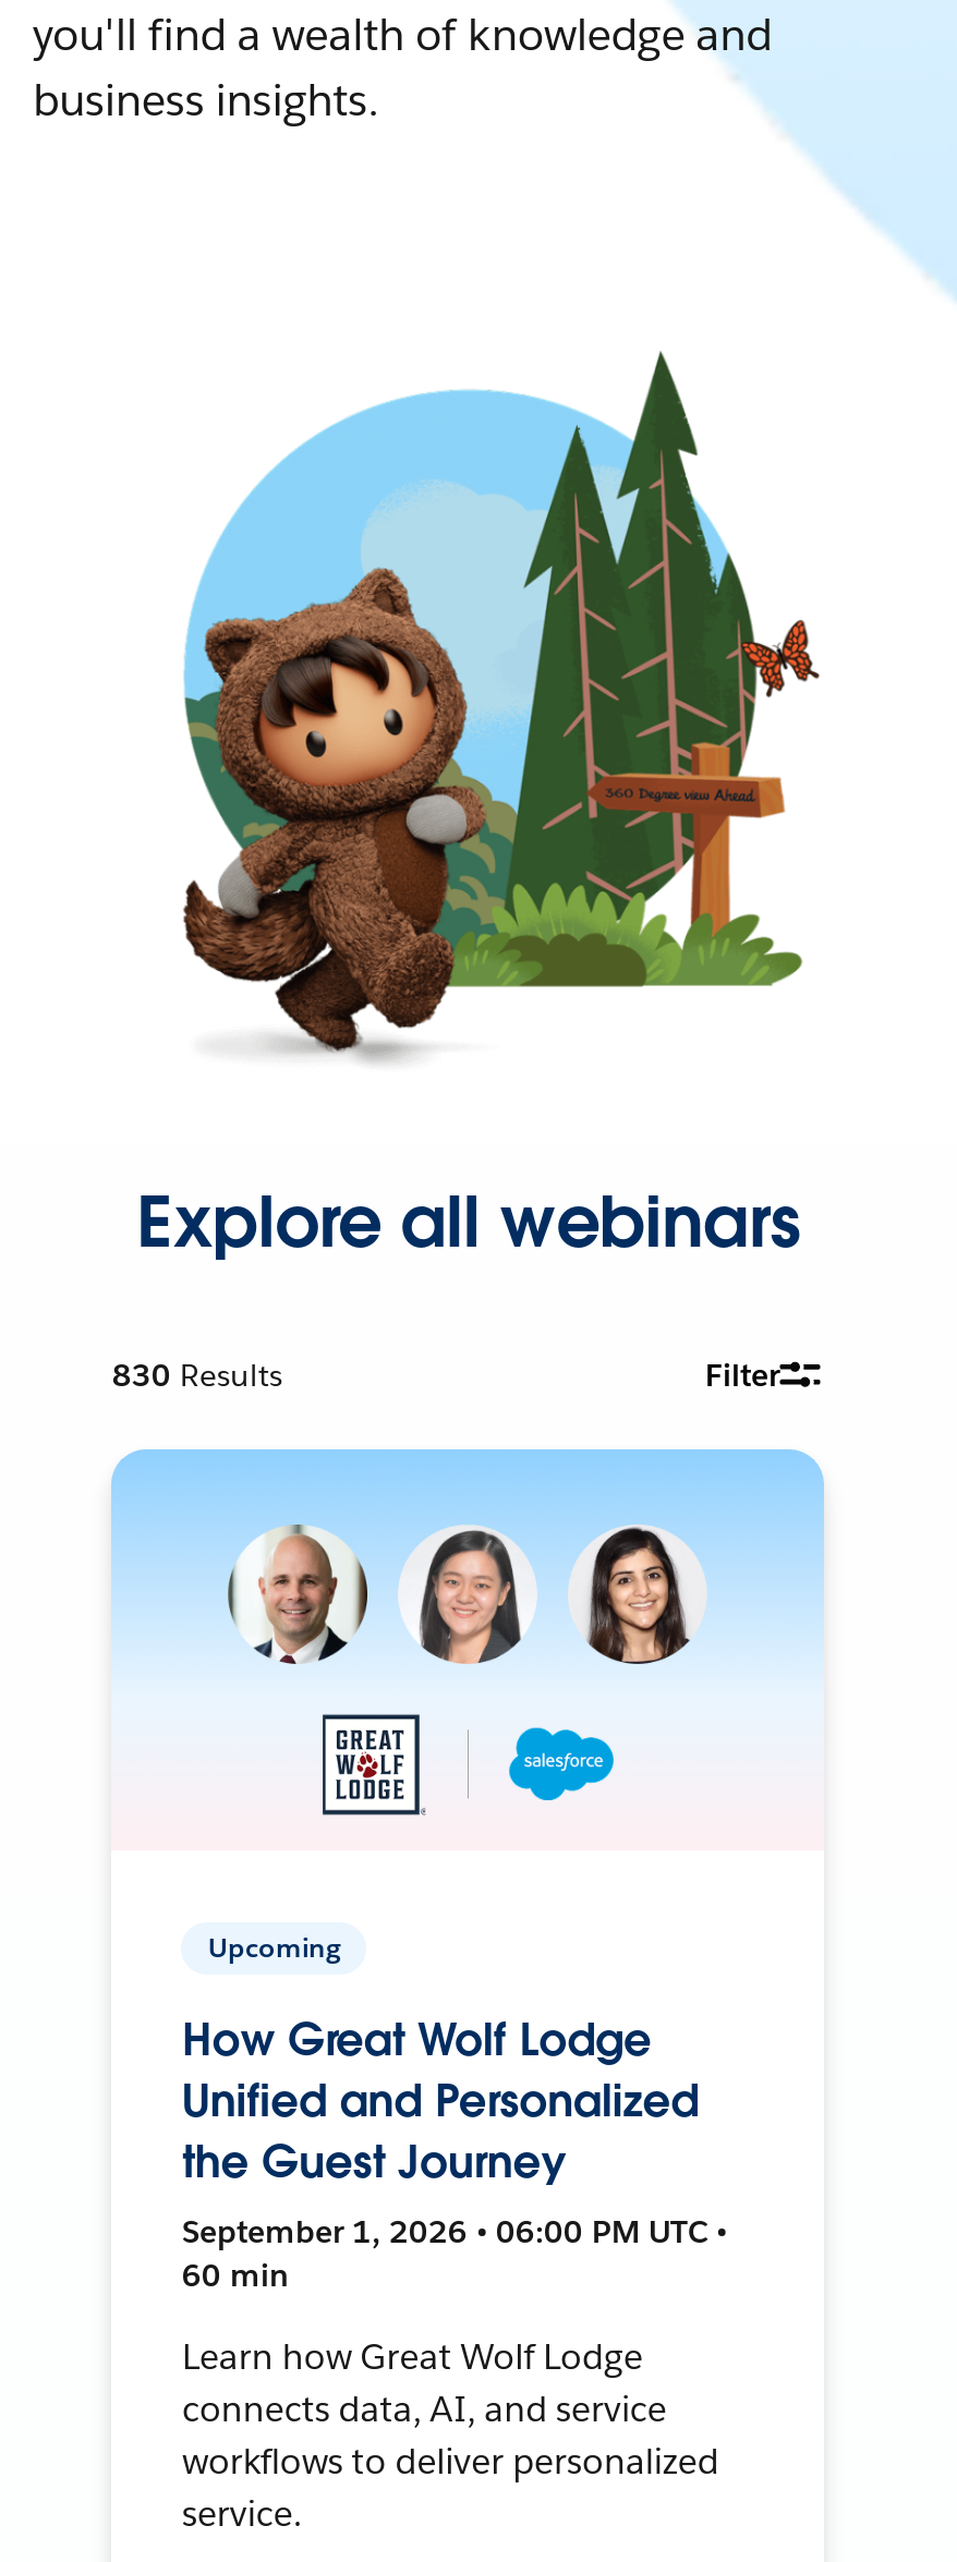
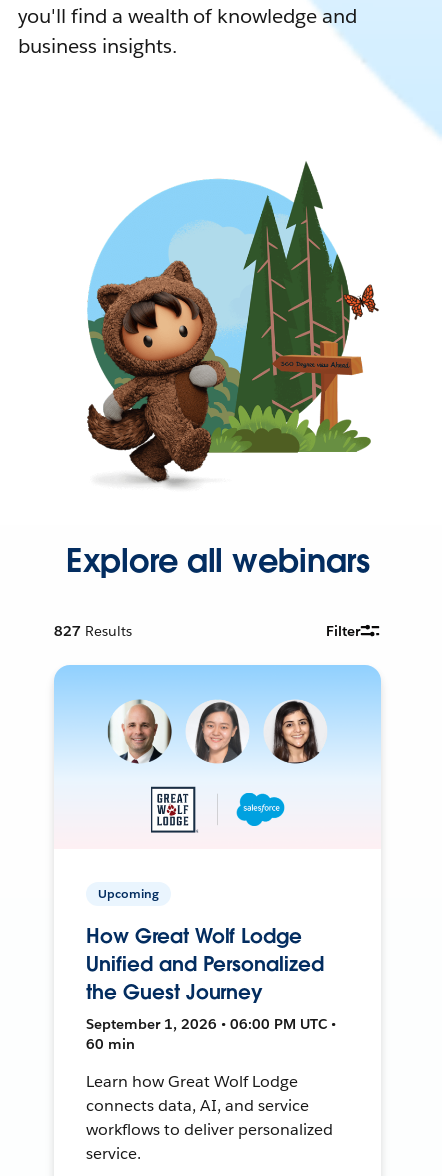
- 830 Results
+ 827 Results
